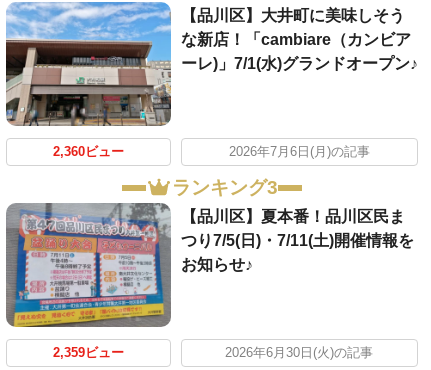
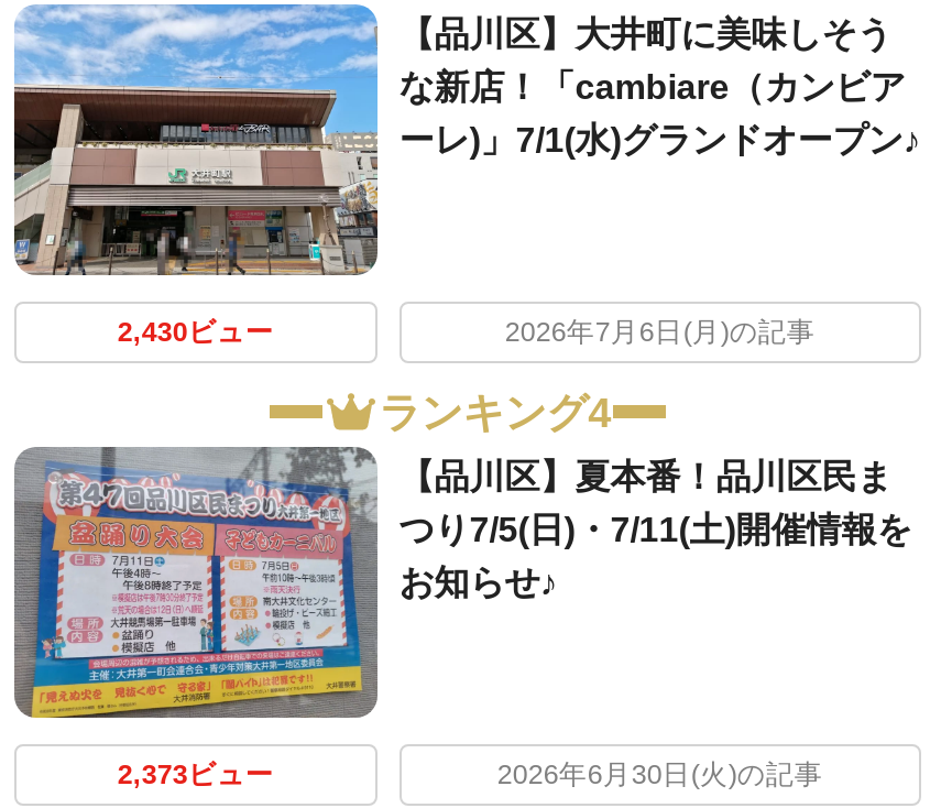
- 2,360ビュー
+ 2,430ビュー

- ランキング3
+ ランキング4

- 2,359ビュー
+ 2,373ビュー
